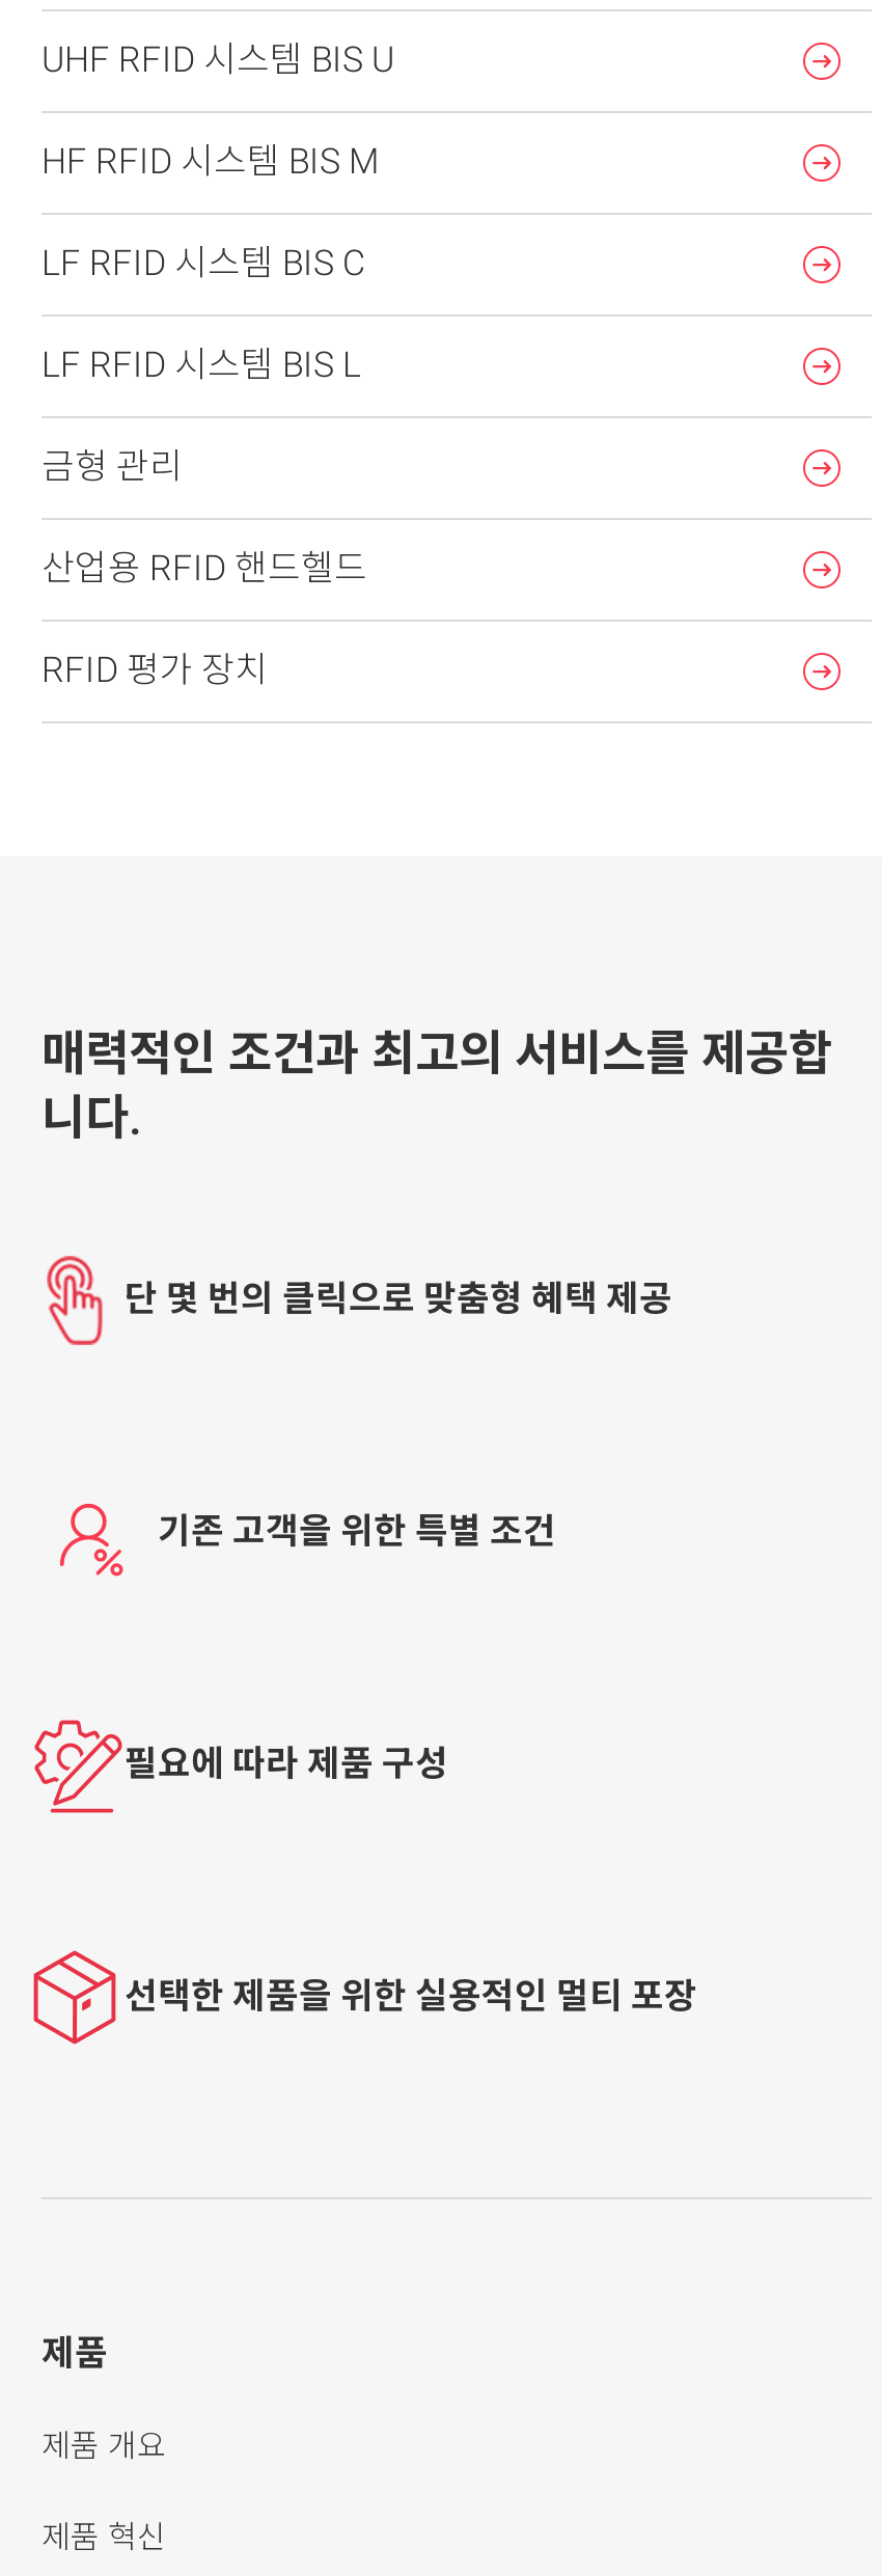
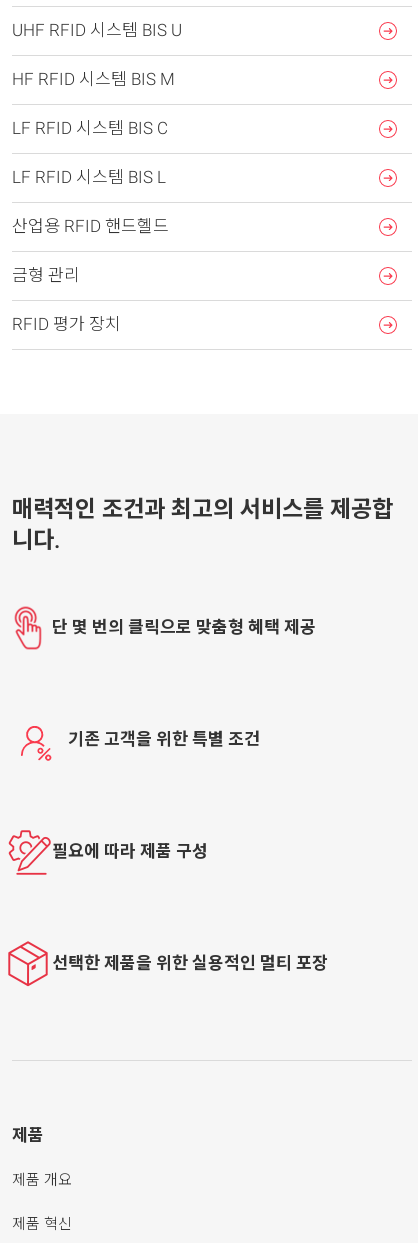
moved down: 금형 관리

moved up: 산업용 RFID 핸드헬드
